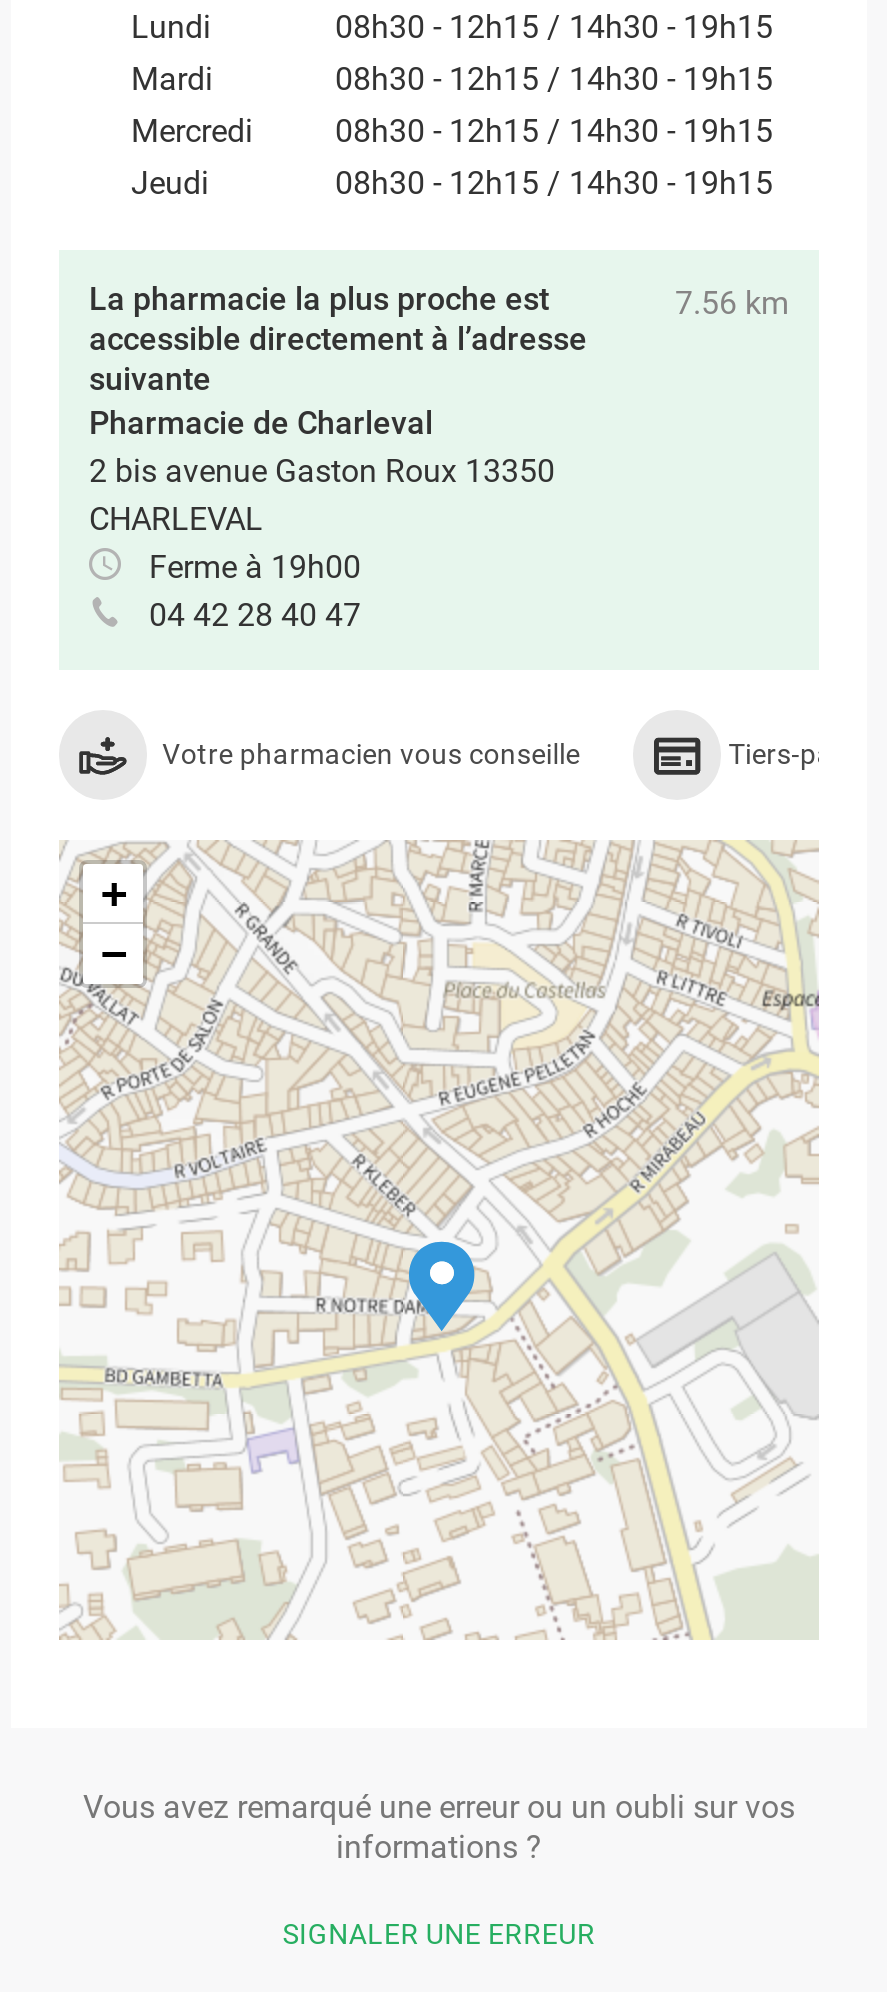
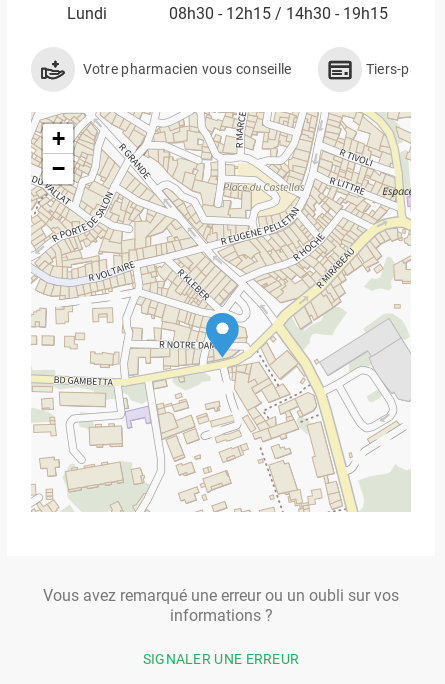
- [image]
- Mardi
- 08h30 - 12h15 / 14h30 - 19h15
- Mercredi
- 08h30 - 12h15 / 14h30 - 19h15
- Jeudi
- 08h30 - 12h15 / 14h30 - 19h15
- La pharmacie la plus proche est
- accessible directement à l’adresse
- suivante
- Pharmacie de Charleval
- 2 bis avenue Gaston Roux 13350
- CHARLEVAL
- Ferme à 19h00
- 04 42 28 40 47

- 7.56 km
